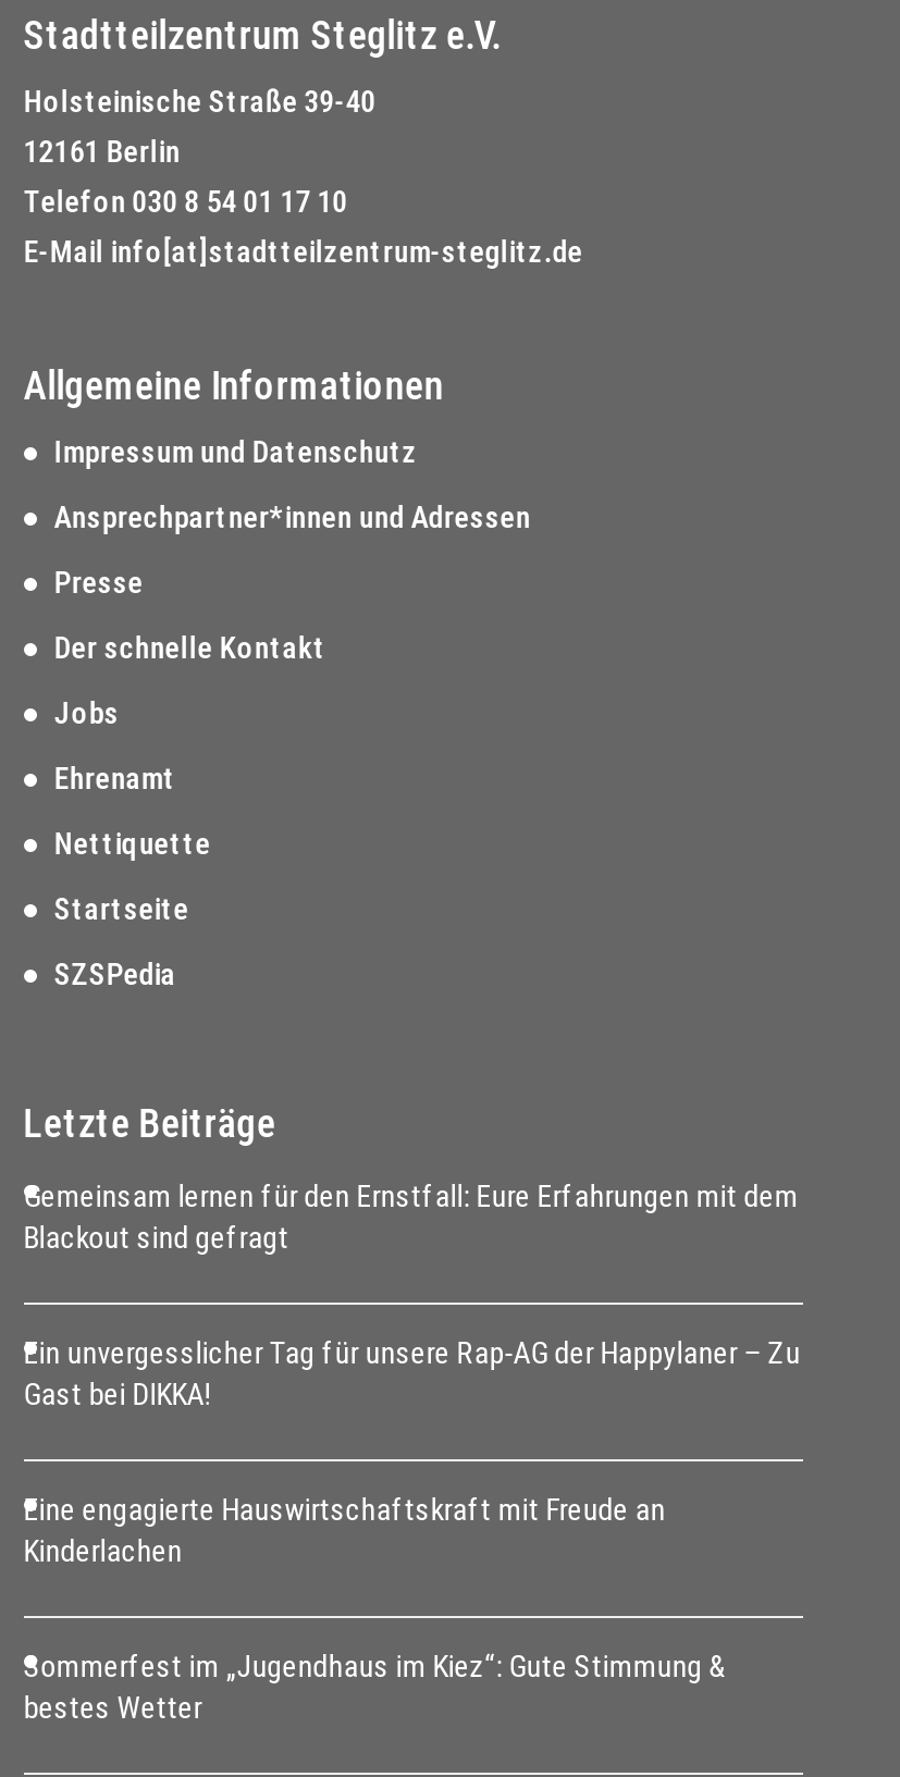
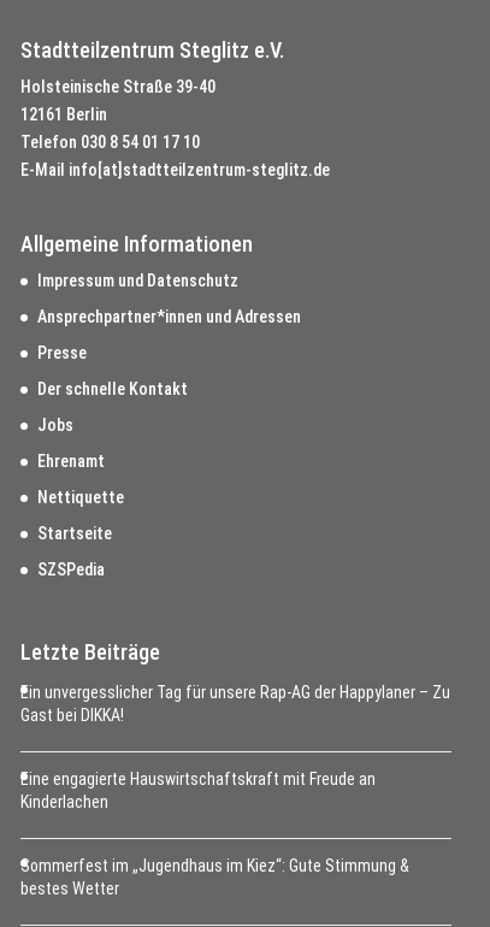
- Gemeinsam lernen für den Ernstfall: Eure Erfahrungen mit dem
- Blackout sind gefragt
